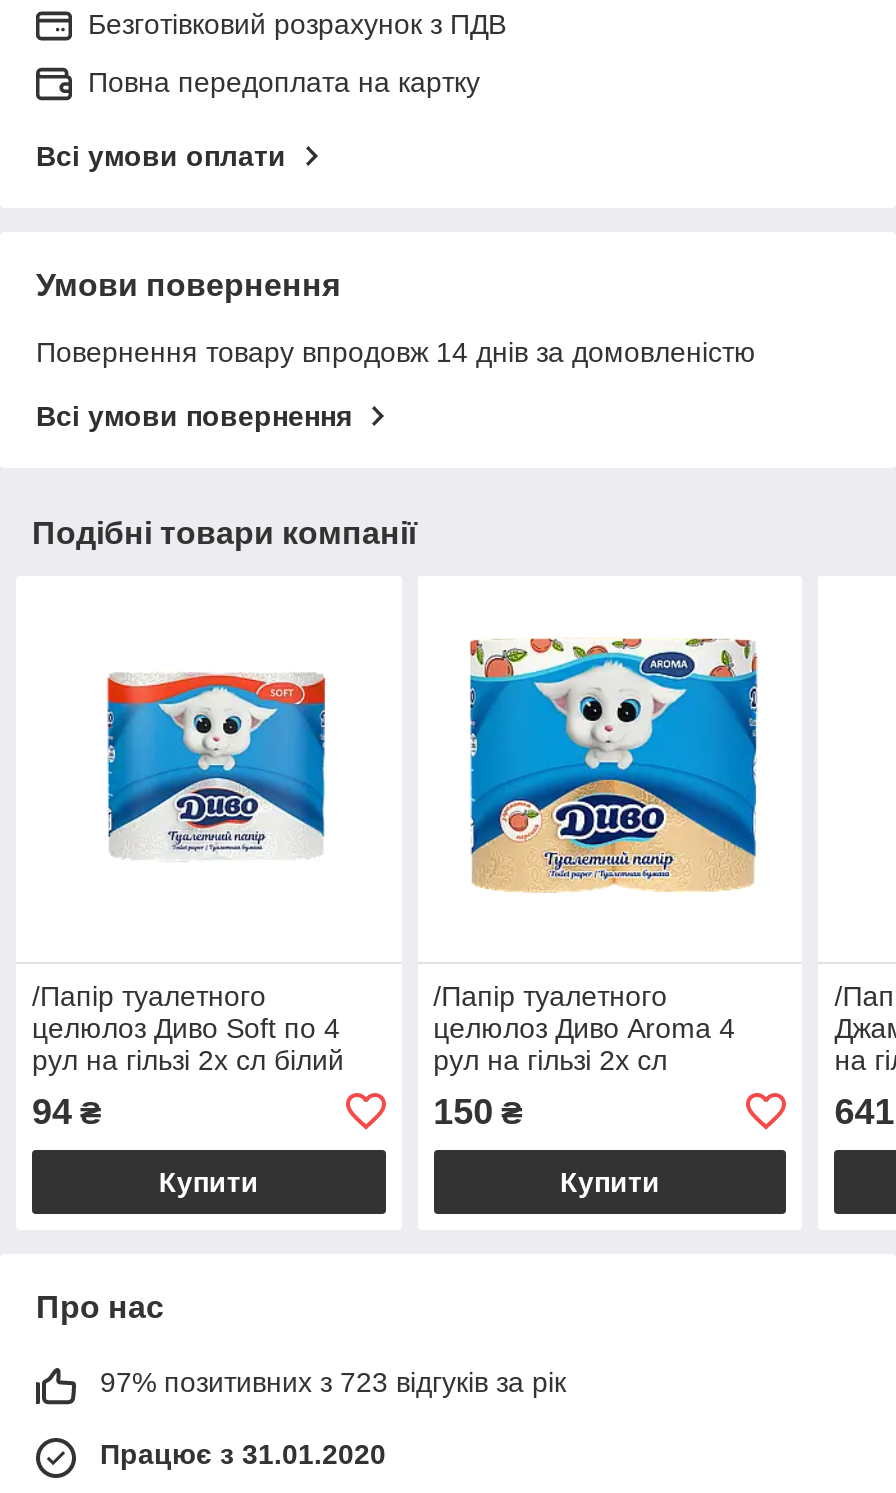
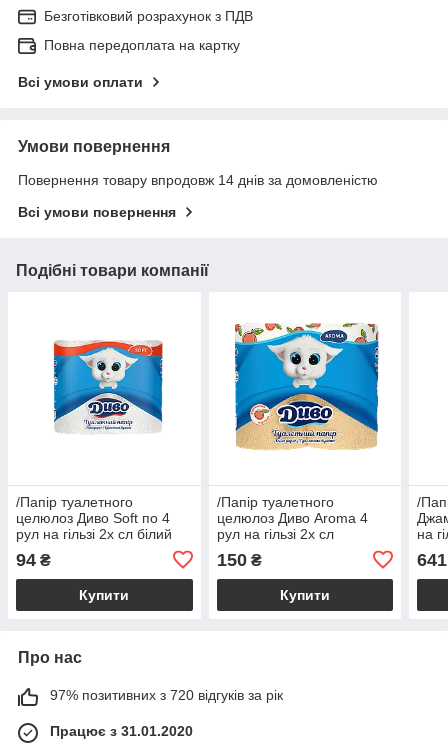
- 97% позитивних з 723 відгуків за рік
+ 97% позитивних з 720 відгуків за рік
